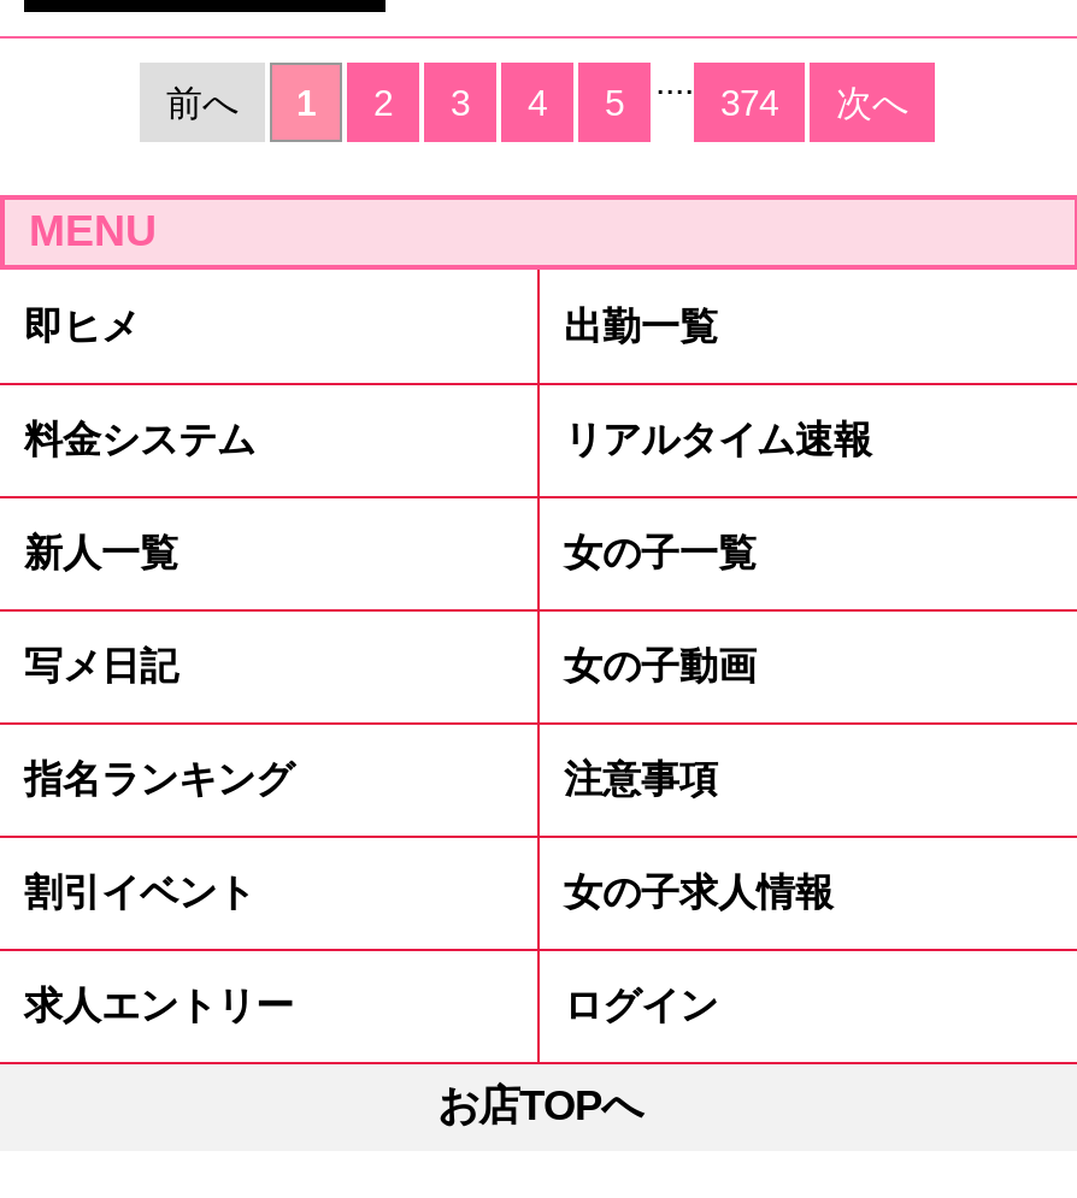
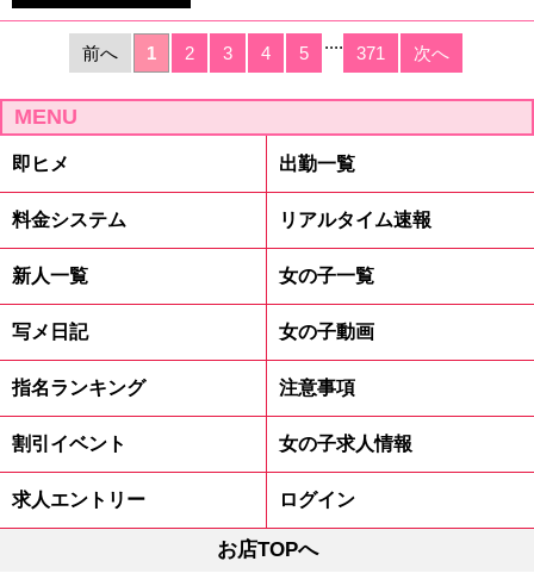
- 374 次へ
+ 371 次へ
